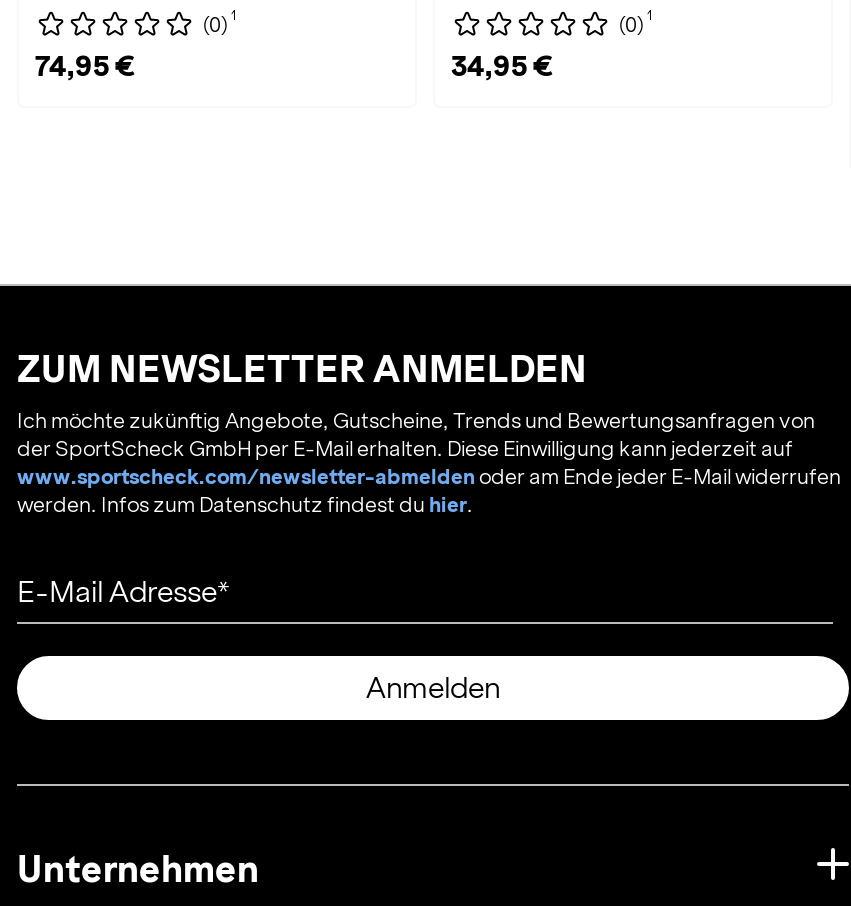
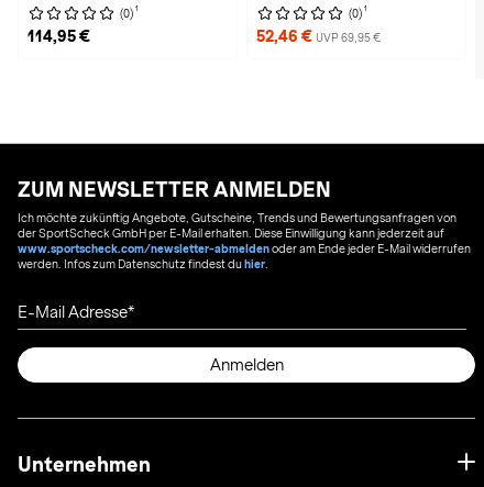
- 74,95 €
+ 114,95 €

- 34,95 €
+ 52,46 €UVP 69,95 €
